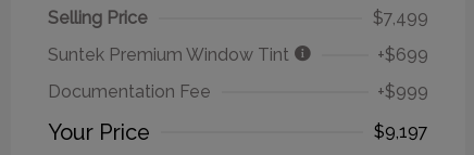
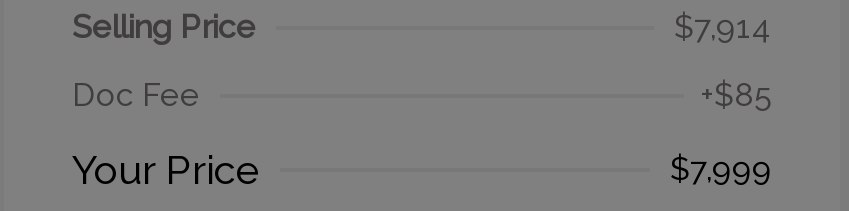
- $7,499
- Suntek Premium Window Tint
- +$699
- Documentation Fee
- +$999
+ $7,914
+ Doc Fee
+ +$85

- $9,197
+ $7,999
